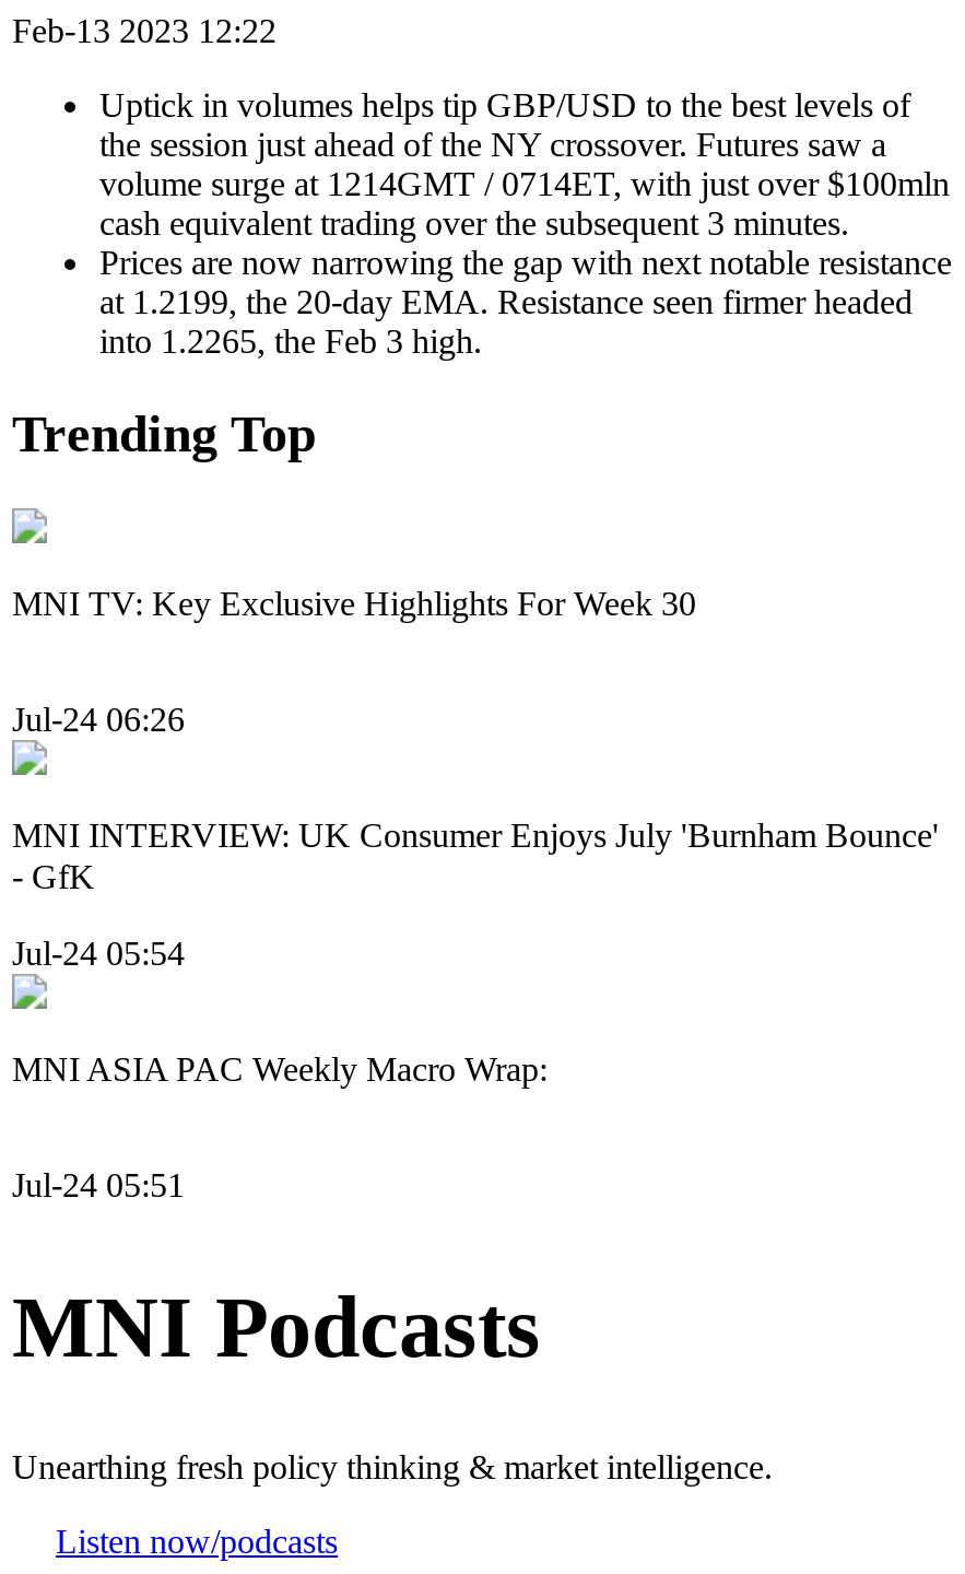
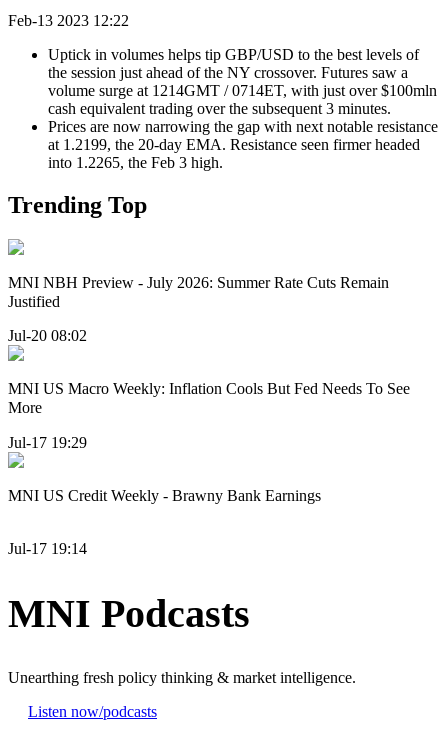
- MNI TV: Key Exclusive Highlights For Week 30
+ MNI NBH Preview - July 2026: Summer Rate Cuts Remain
+ Justified

- Jul-24 06:26
+ Jul-20 08:02

- MNI INTERVIEW: UK Consumer Enjoys July 'Burnham Bounce'
- - GfK
+ MNI US Macro Weekly: Inflation Cools But Fed Needs To See
+ More

- Jul-24 05:54
+ Jul-17 19:29

- MNI ASIA PAC Weekly Macro Wrap:
+ MNI US Credit Weekly - Brawny Bank Earnings

- Jul-24 05:51
+ Jul-17 19:14
